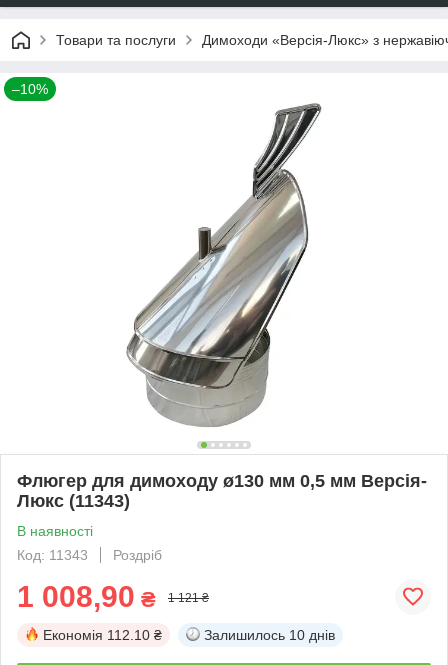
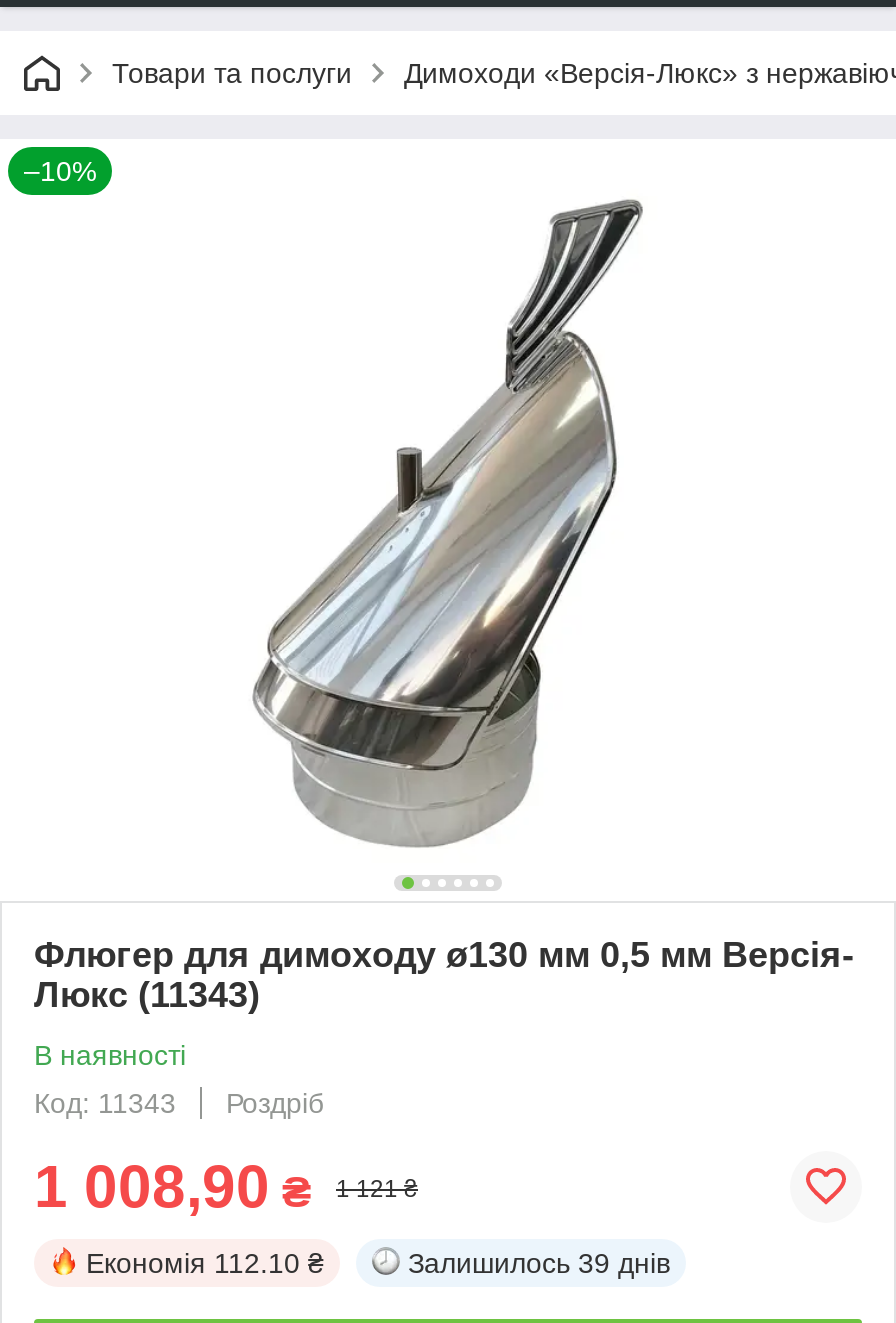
- Залишилось 10 днів
+ Залишилось 39 днів
